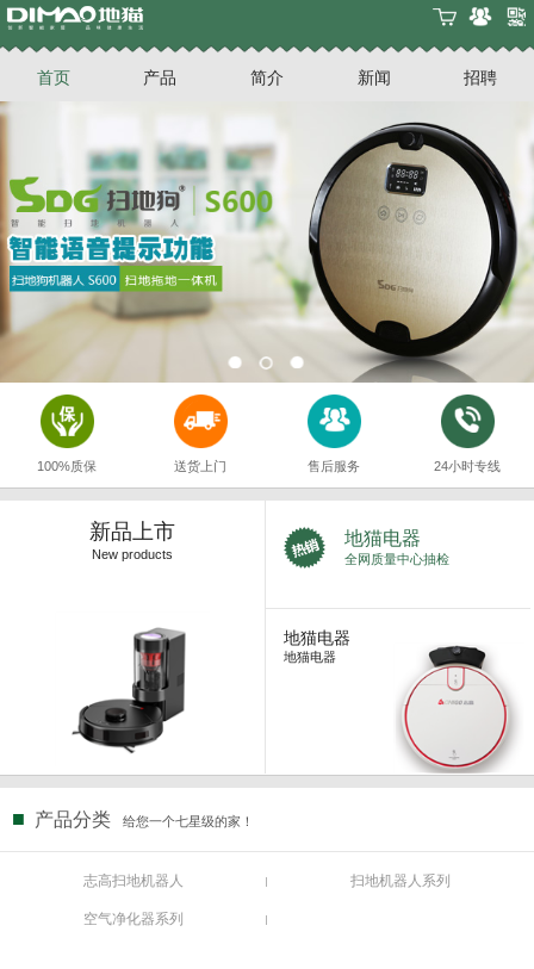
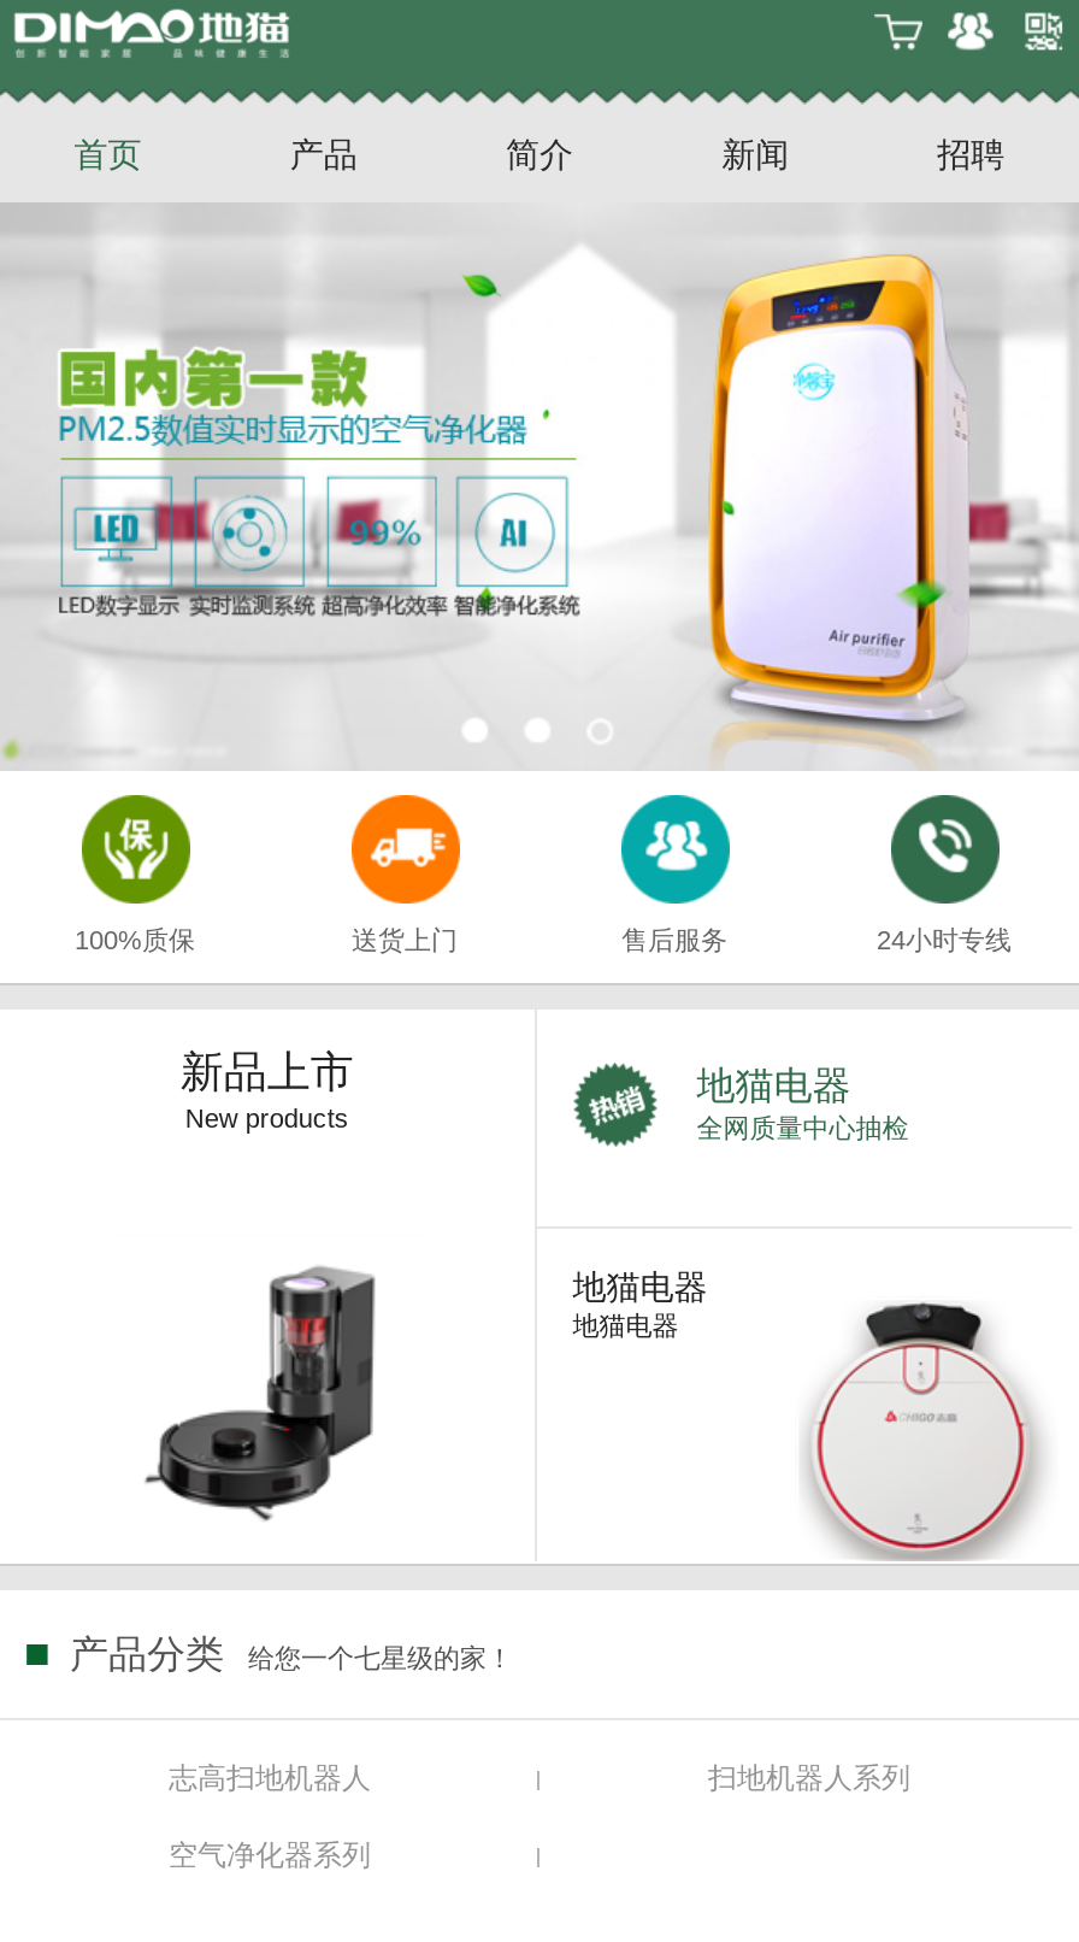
- [image]
+ [image]
